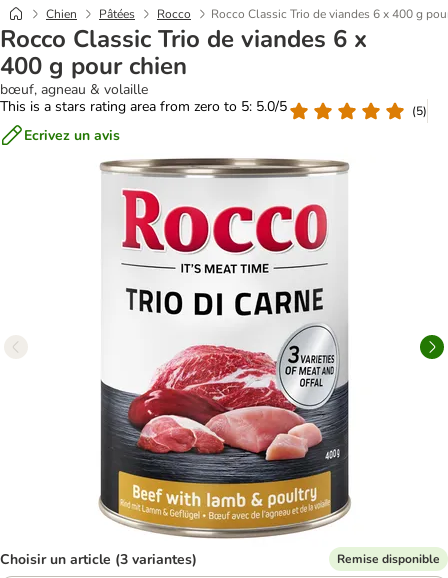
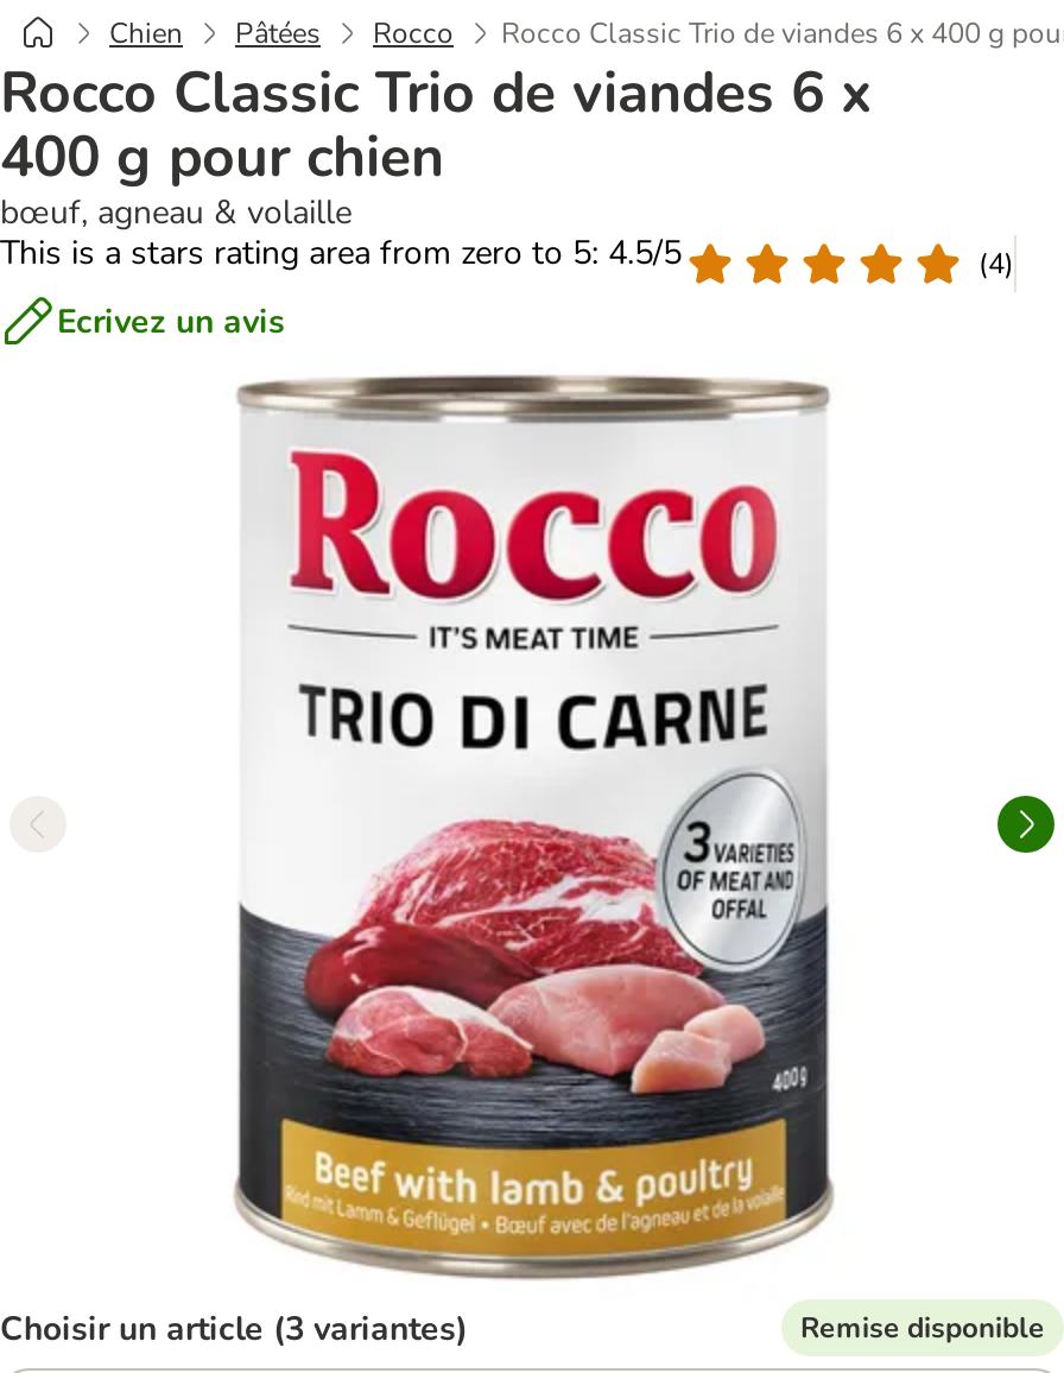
- This is a stars rating area from zero to 5: 5.0/5
+ This is a stars rating area from zero to 5: 4.5/5

- (5)
+ (4)
